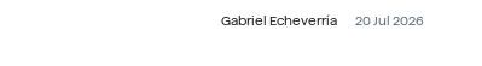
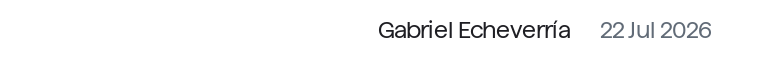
- Gabriel Echeverría 20 Jul 2026
+ Gabriel Echeverría 22 Jul 2026
